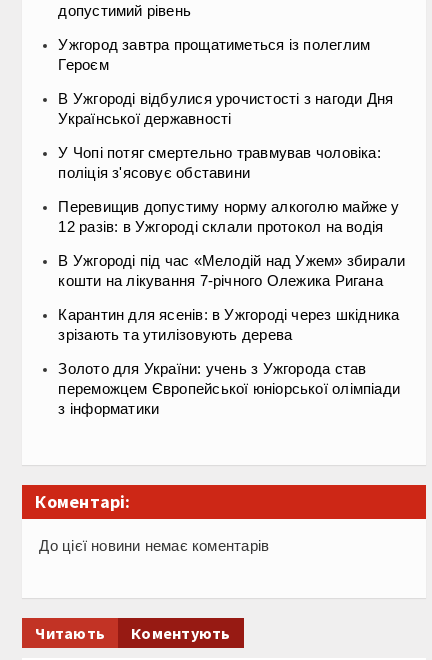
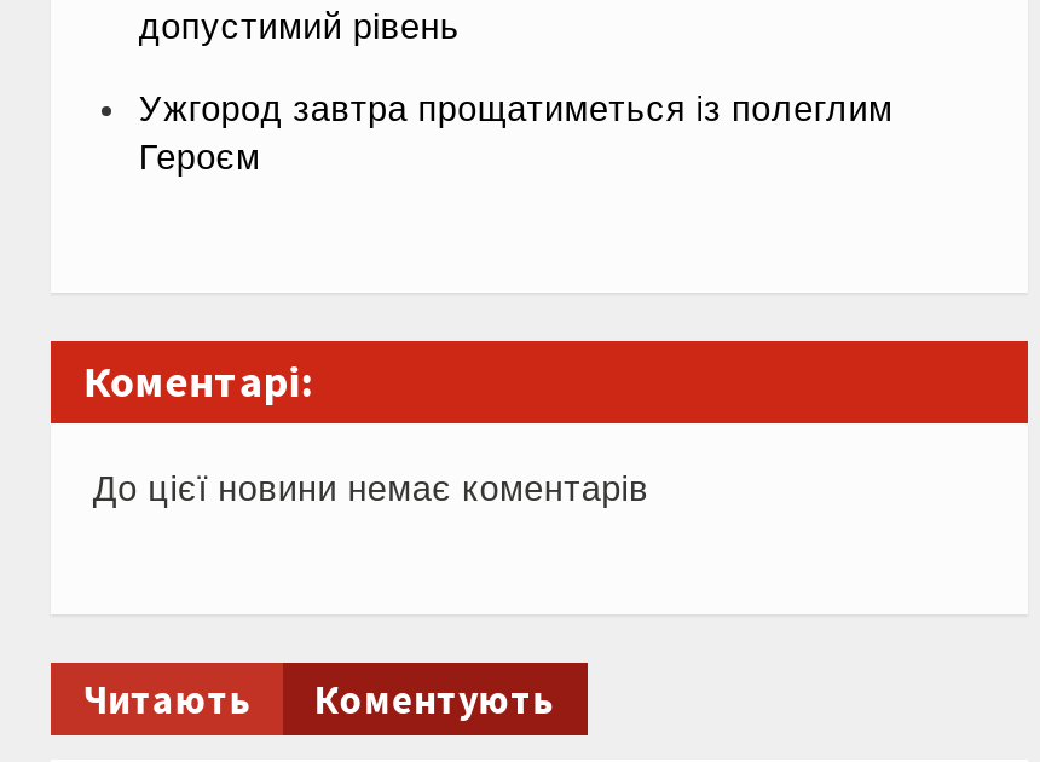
- В Ужгороді відбулися урочистості з нагоди Дня
- Української державності
- У Чопі потяг смертельно травмував чоловіка:
- поліція з'ясовує обставини
- Перевищив допустиму норму алкоголю майже у
- 12 разів: в Ужгороді склали протокол на водія
- В Ужгороді під час «Мелодій над Ужем» збирали
- кошти на лікування 7-річного Олежика Ригана
- Карантин для ясенів: в Ужгороді через шкідника
- зрізають та утилізовують дерева
- Золото для України: учень з Ужгорода став
- переможцем Європейської юніорської олімпіади
- з інформатики
